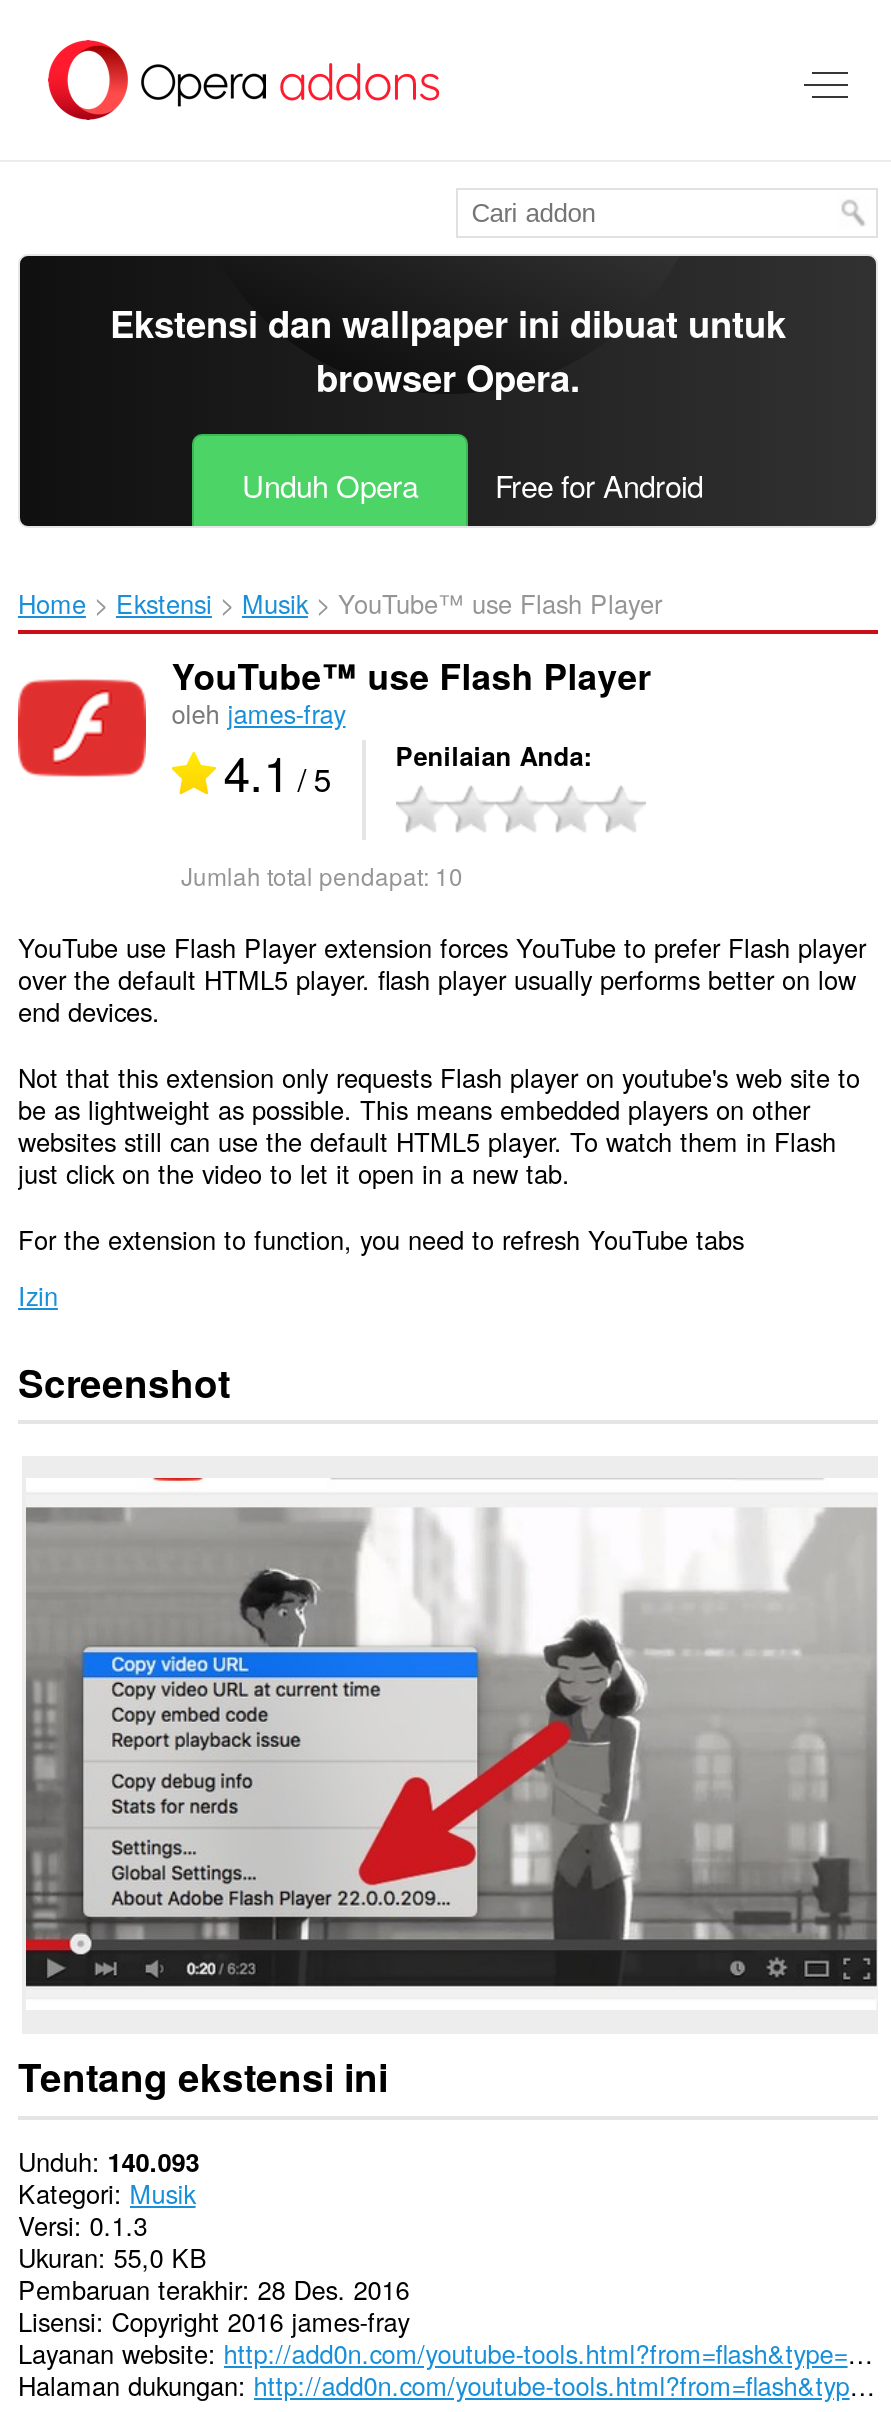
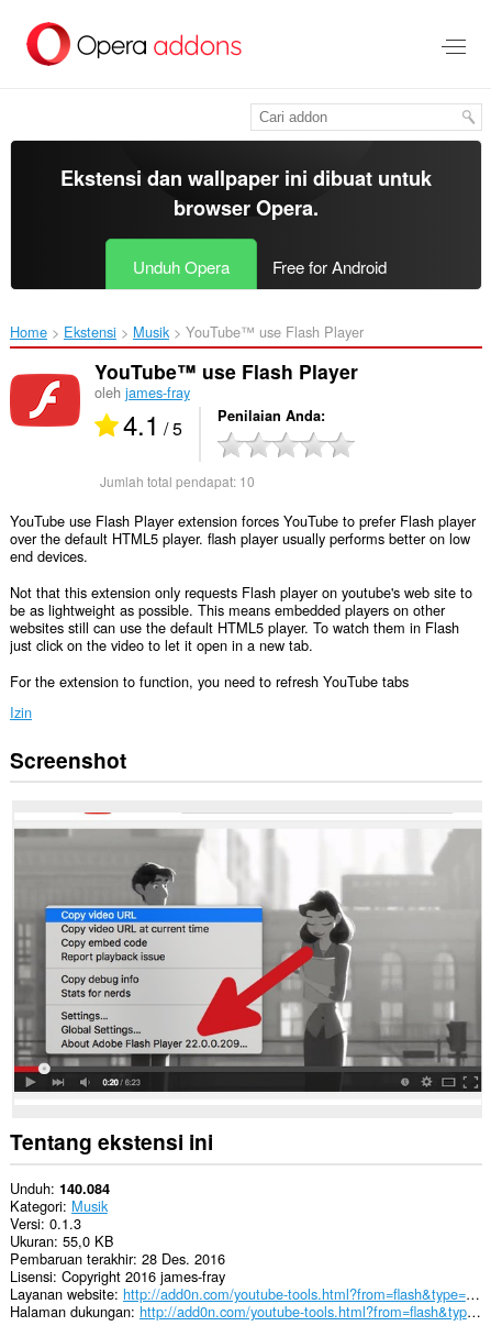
- Unduh 140.093
+ Unduh 140.084
